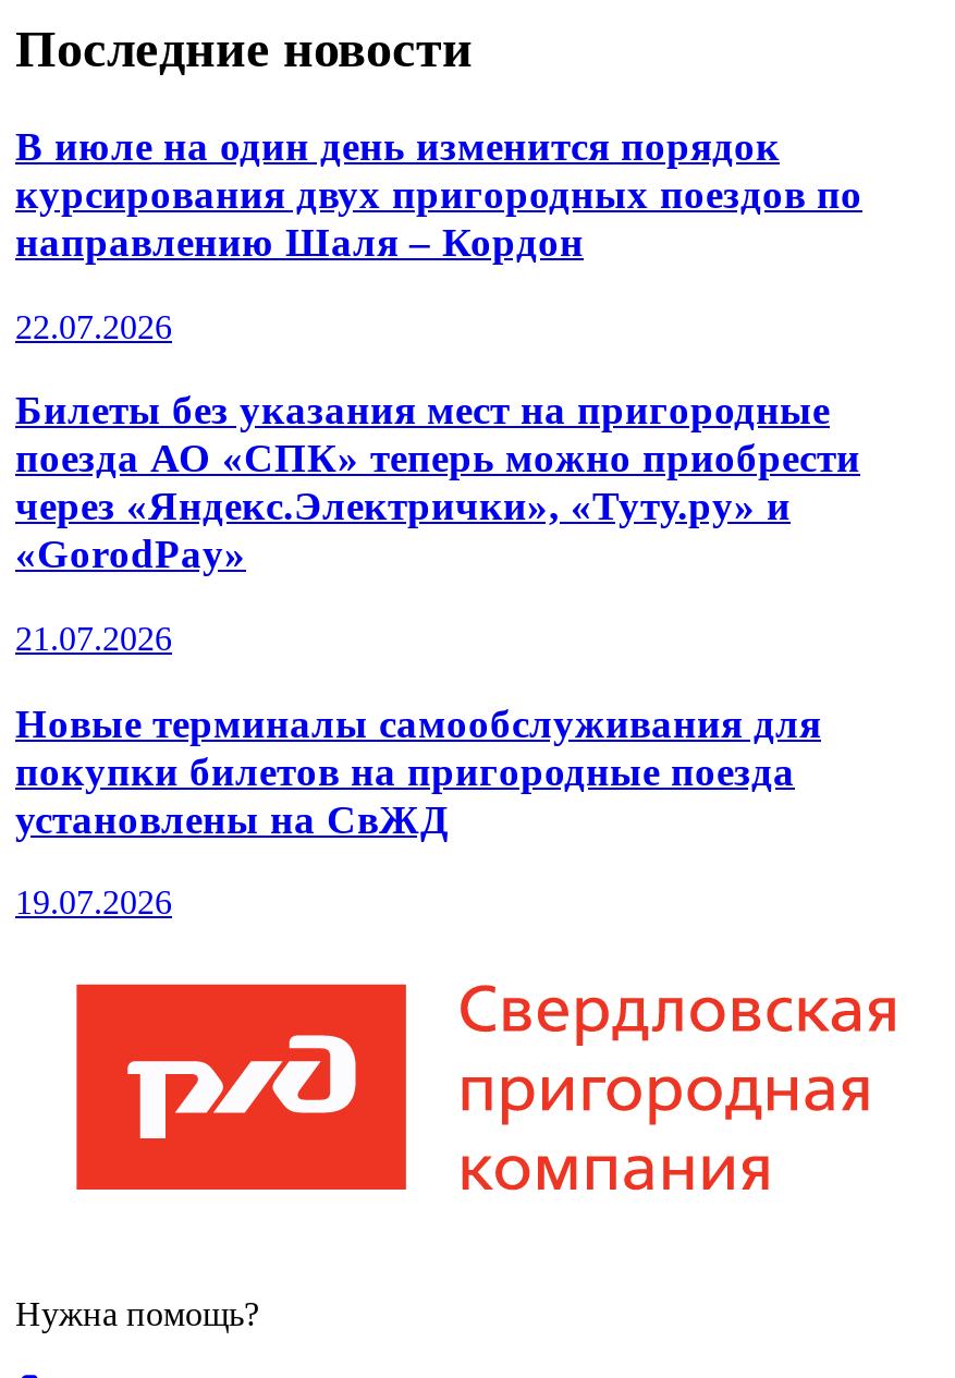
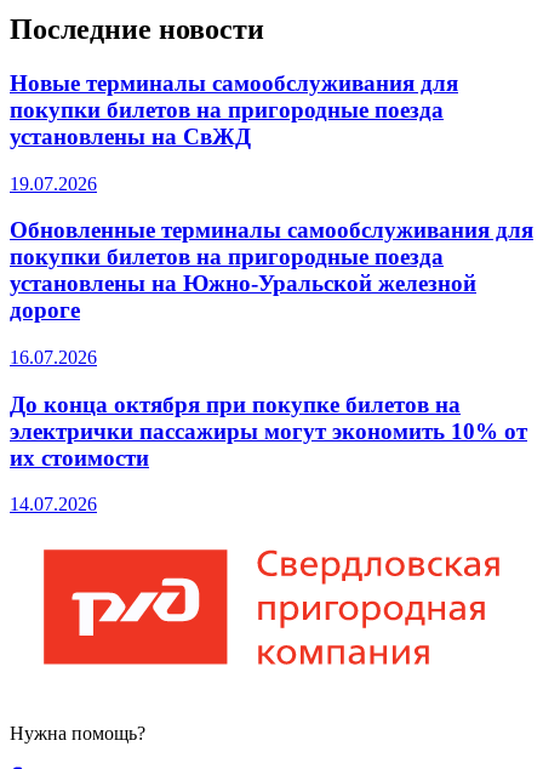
- В июле на один день изменится порядок
- курсирования двух пригородных поездов по
- направлению Шаля – Кордон
- 22.07.2026
- Билеты без указания мест на пригородные
- поезда АО «СПК» теперь можно приобрести
- через «Яндекс.Электрички», «Туту.ру» и
- «GorodPay»
- 21.07.2026

moved up: Новые терминалы самообслуживания для | покупки билетов на пригородные поезда | установлены на СвЖД | 19.07.2026

+ Обновленные терминалы самообслуживания для
+ покупки билетов на пригородные поезда
+ установлены на Южно-Уральской железной
+ дороге
+ 16.07.2026
+ До конца октября при покупке билетов на
+ электрички пассажиры могут экономить 10% от
+ их стоимости
+ 14.07.2026
